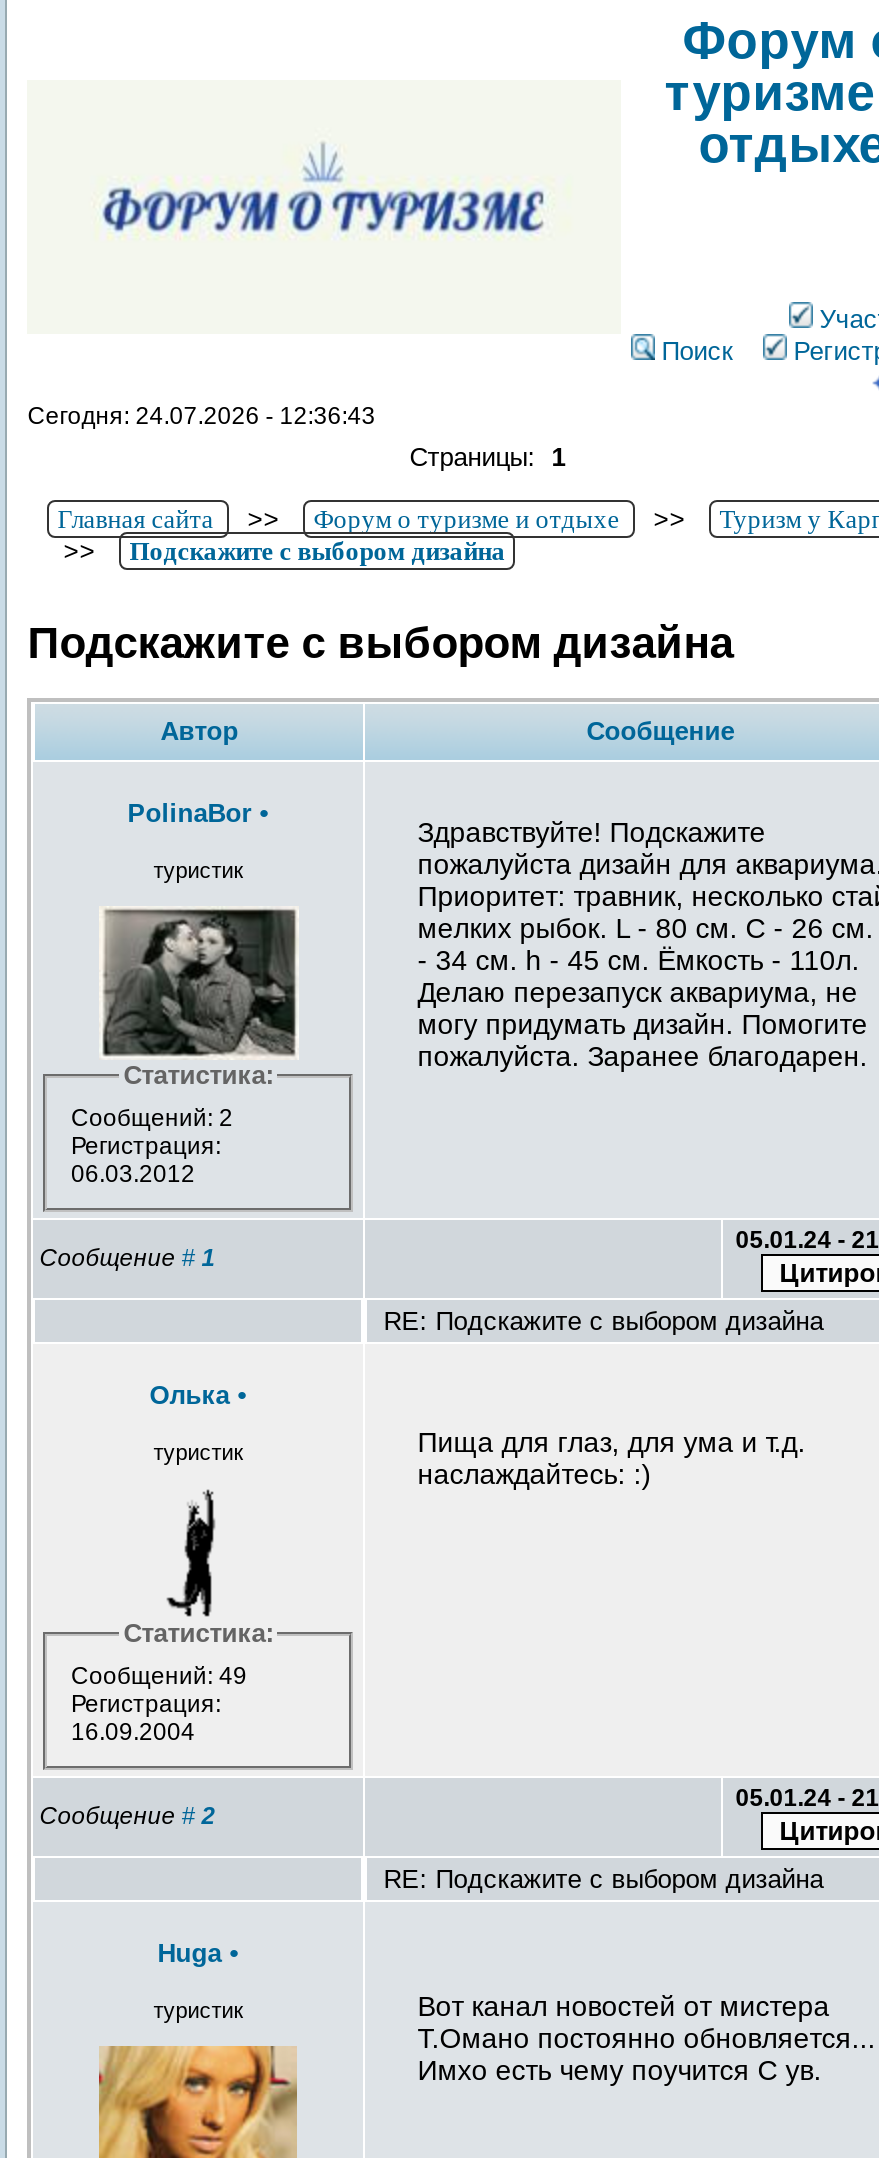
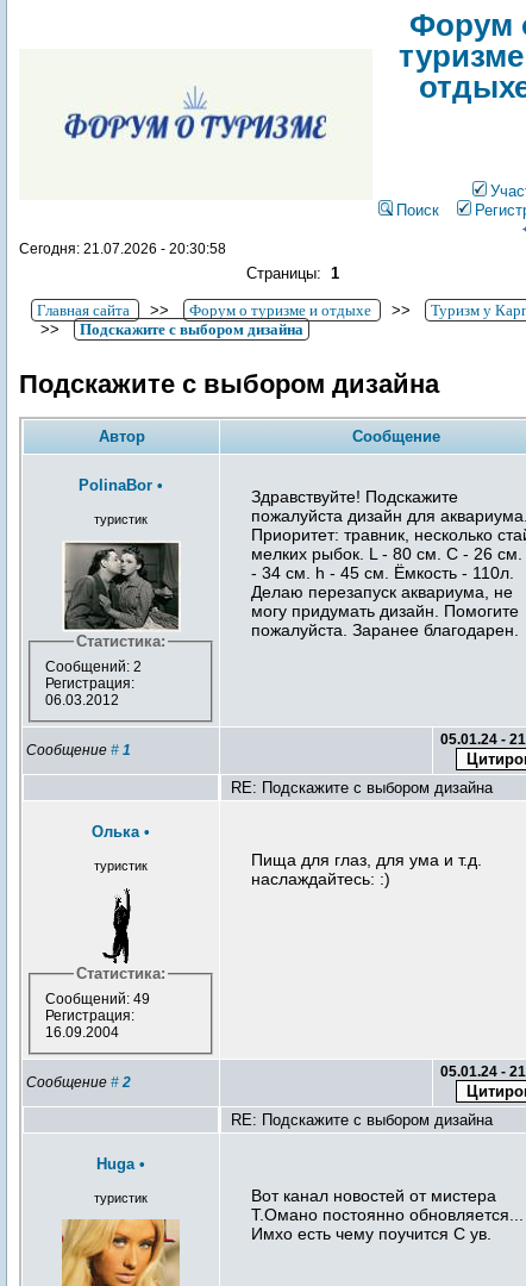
- Сегодня: 24.07.2026 - 12:36:43
+ Сегодня: 21.07.2026 - 20:30:58
